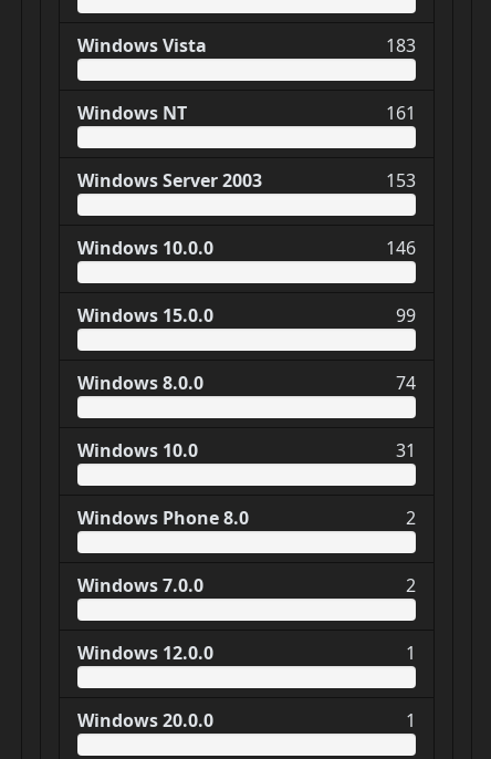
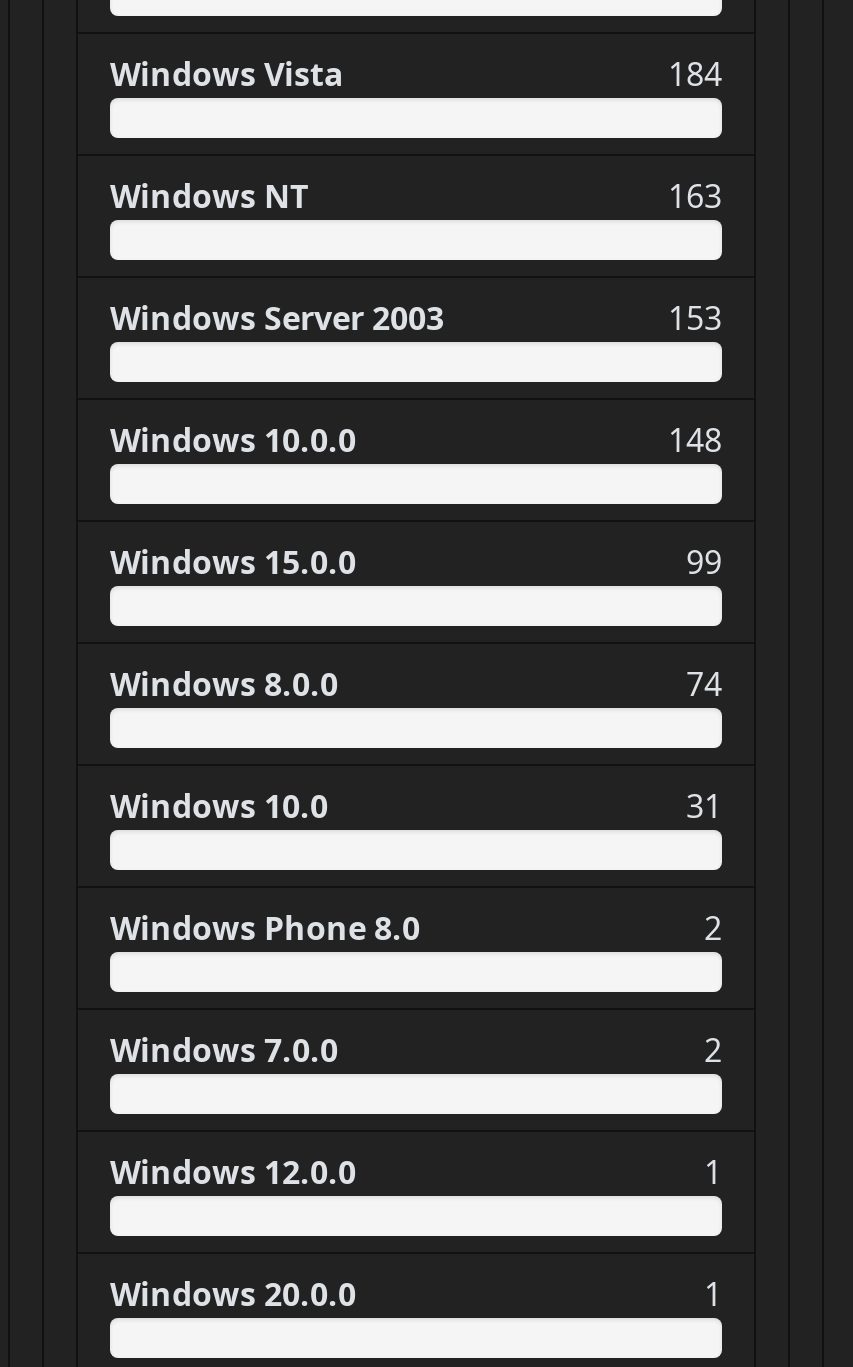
- 183
+ 184

- 161
+ 163

- 146
+ 148
